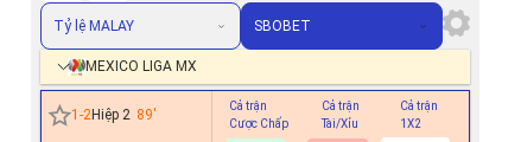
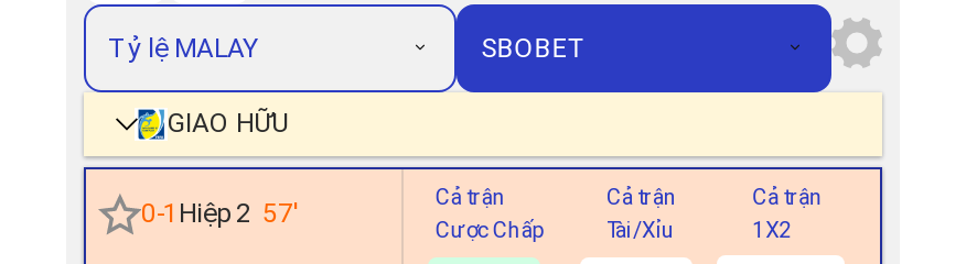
- MEXICO LIGA MX
+ GIAO HỮU

- 1-2 Hiệp 2 89'
+ 0-1 Hiệp 2 57'
